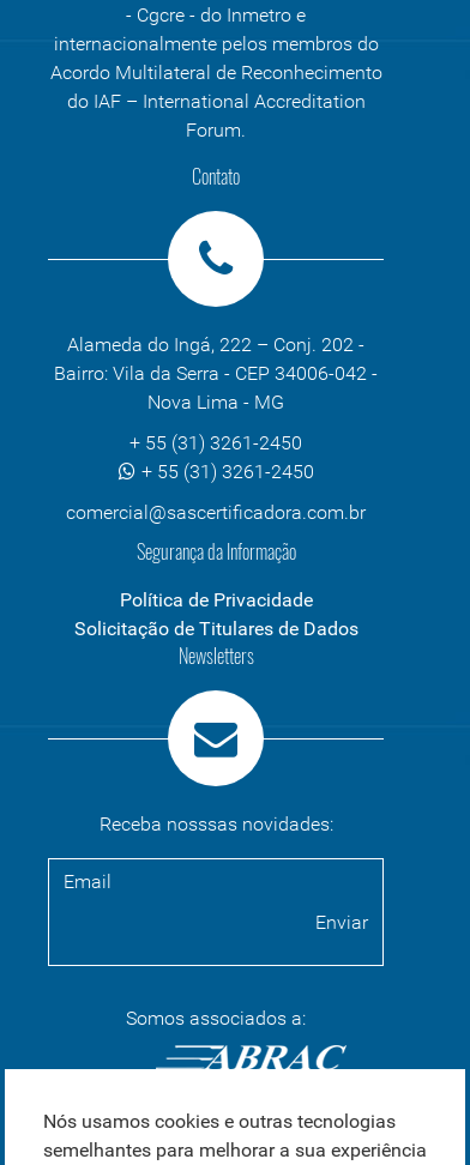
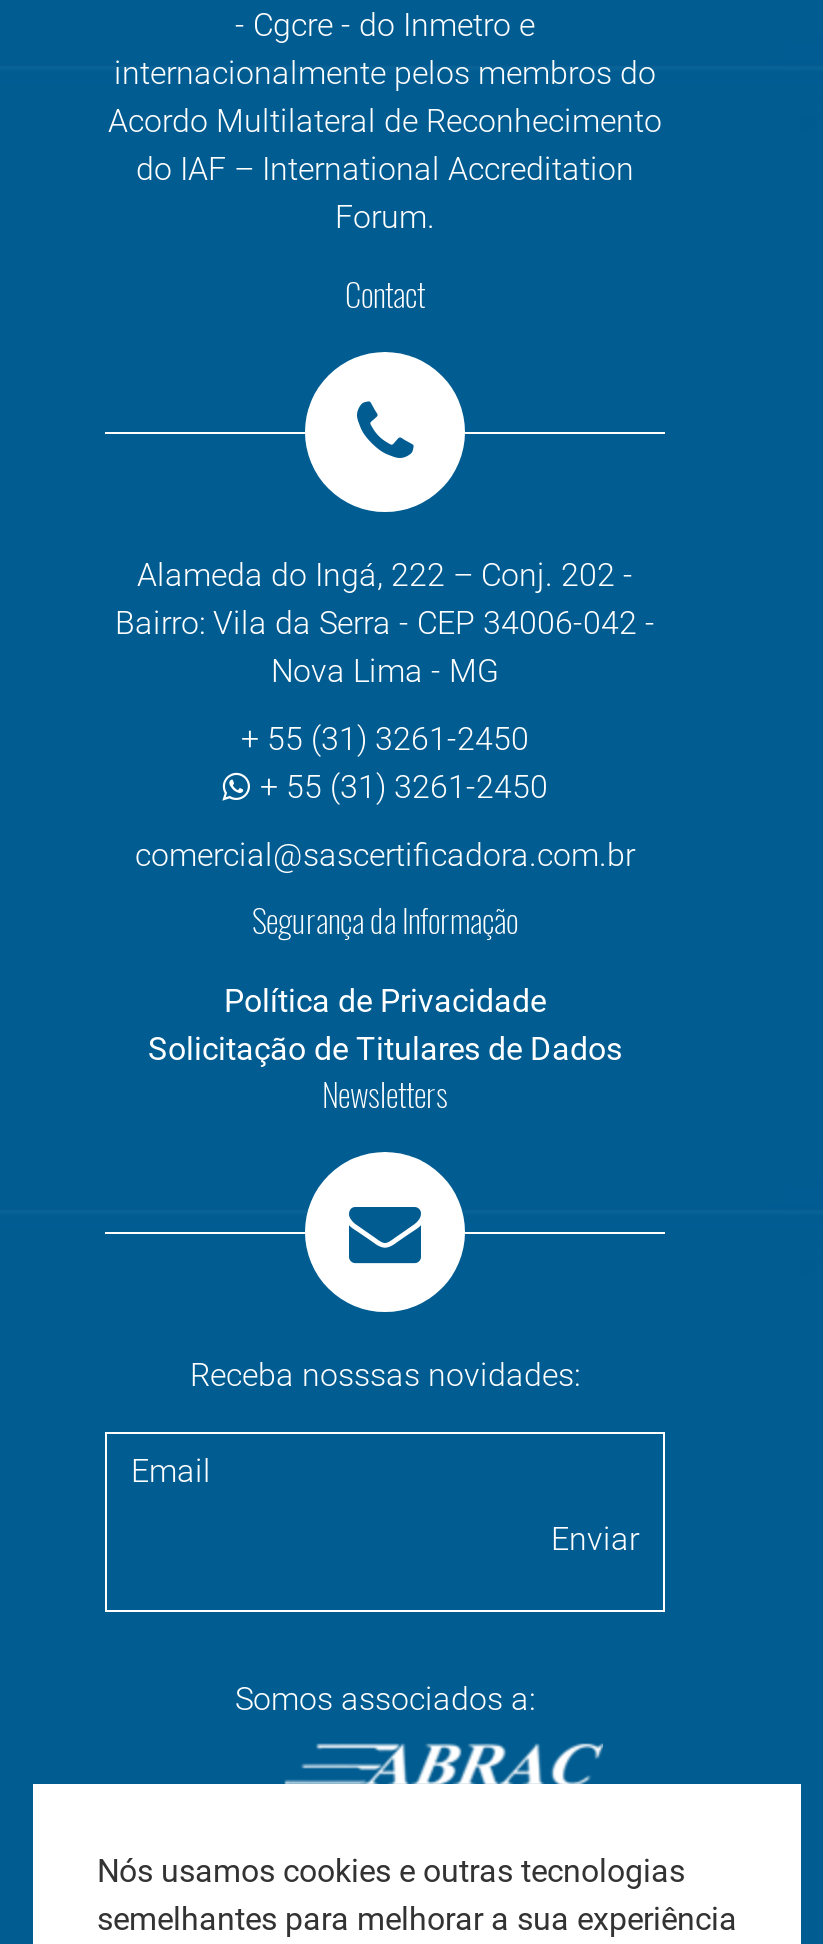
- Contato
+ Contact
